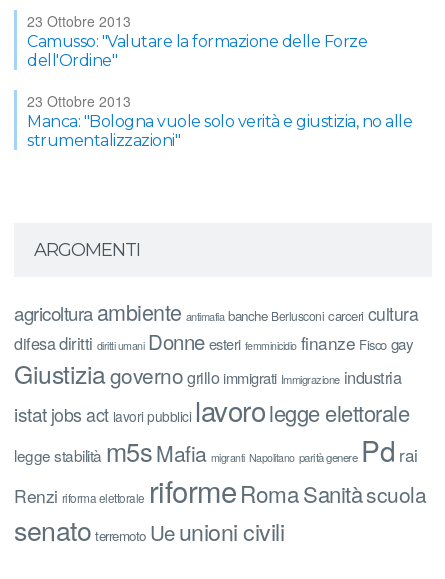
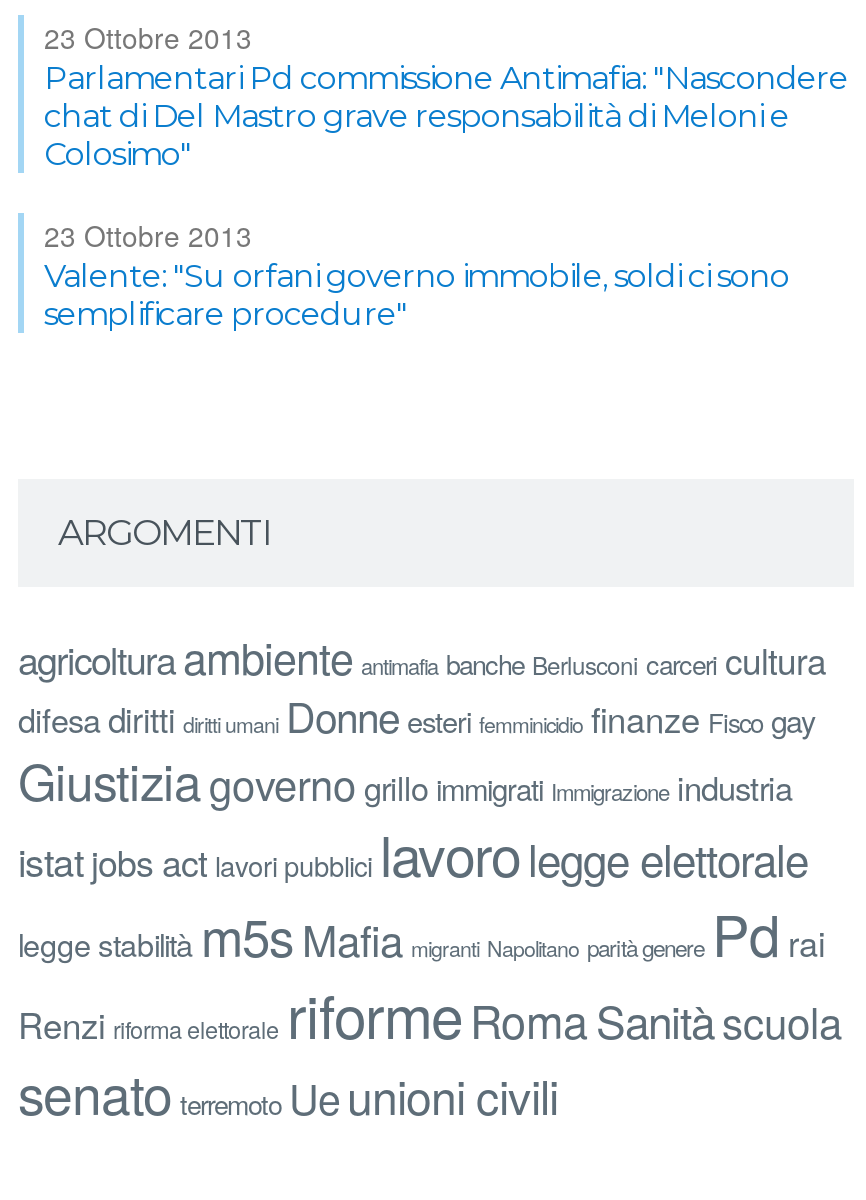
- Camusso: "Valutare la formazione delle Forze
- dell'Ordine"
+ Parlamentari Pd commissione Antimafia: "Nascondere
+ chat di Del Mastro grave responsabilità di Meloni e
+ Colosimo"

- Manca: "Bologna vuole solo verità e giustizia, no alle
- strumentalizzazioni"
+ Valente: "Su orfani governo immobile, soldi ci sono
+ semplificare procedure"
